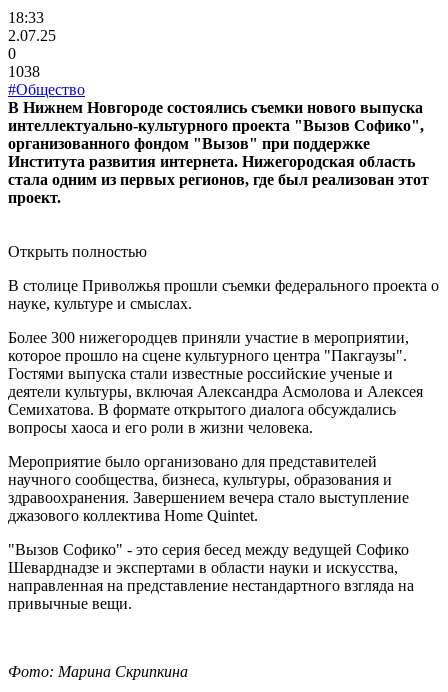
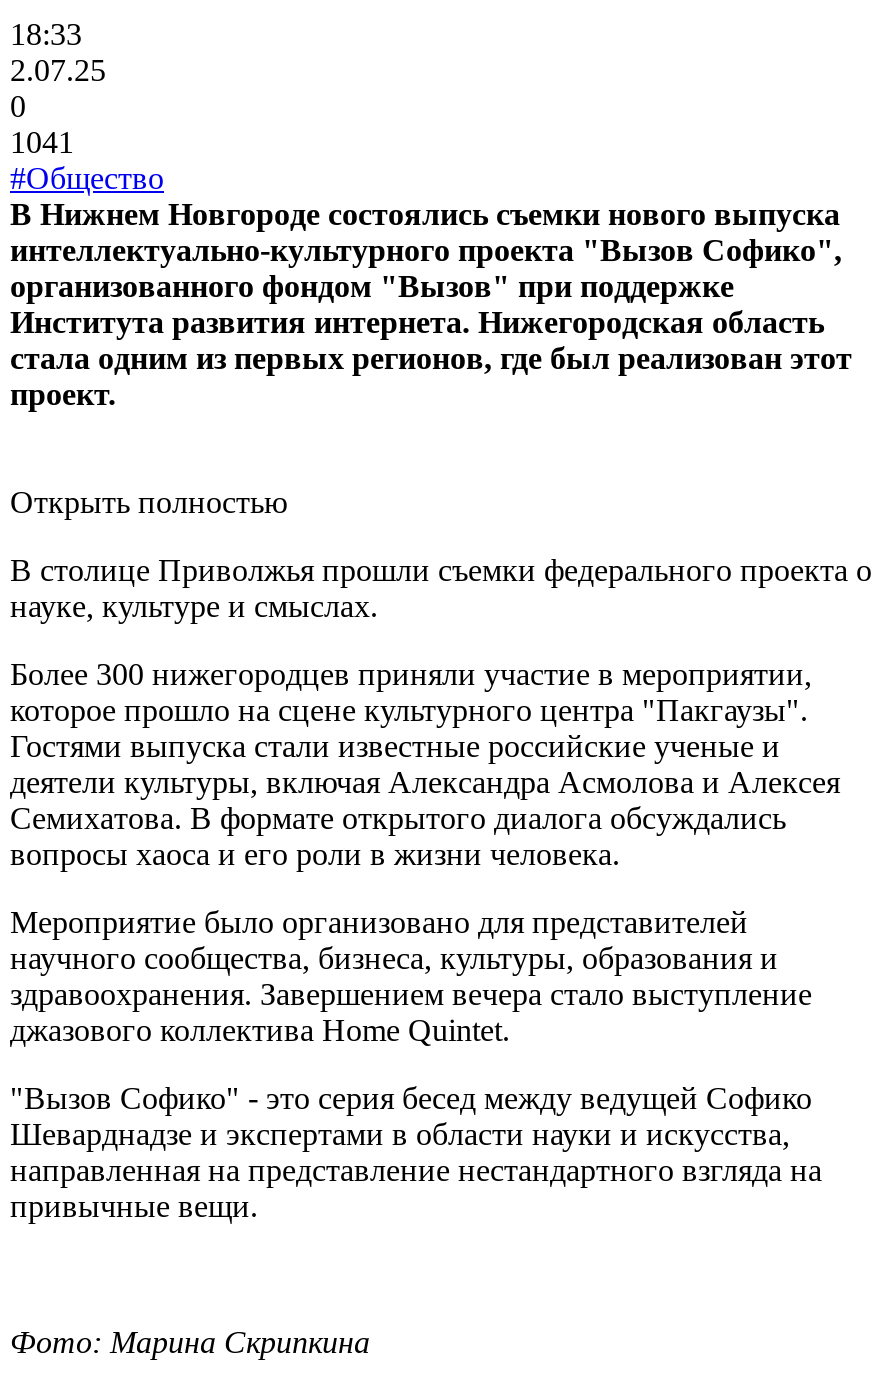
- 1038
+ 1041
